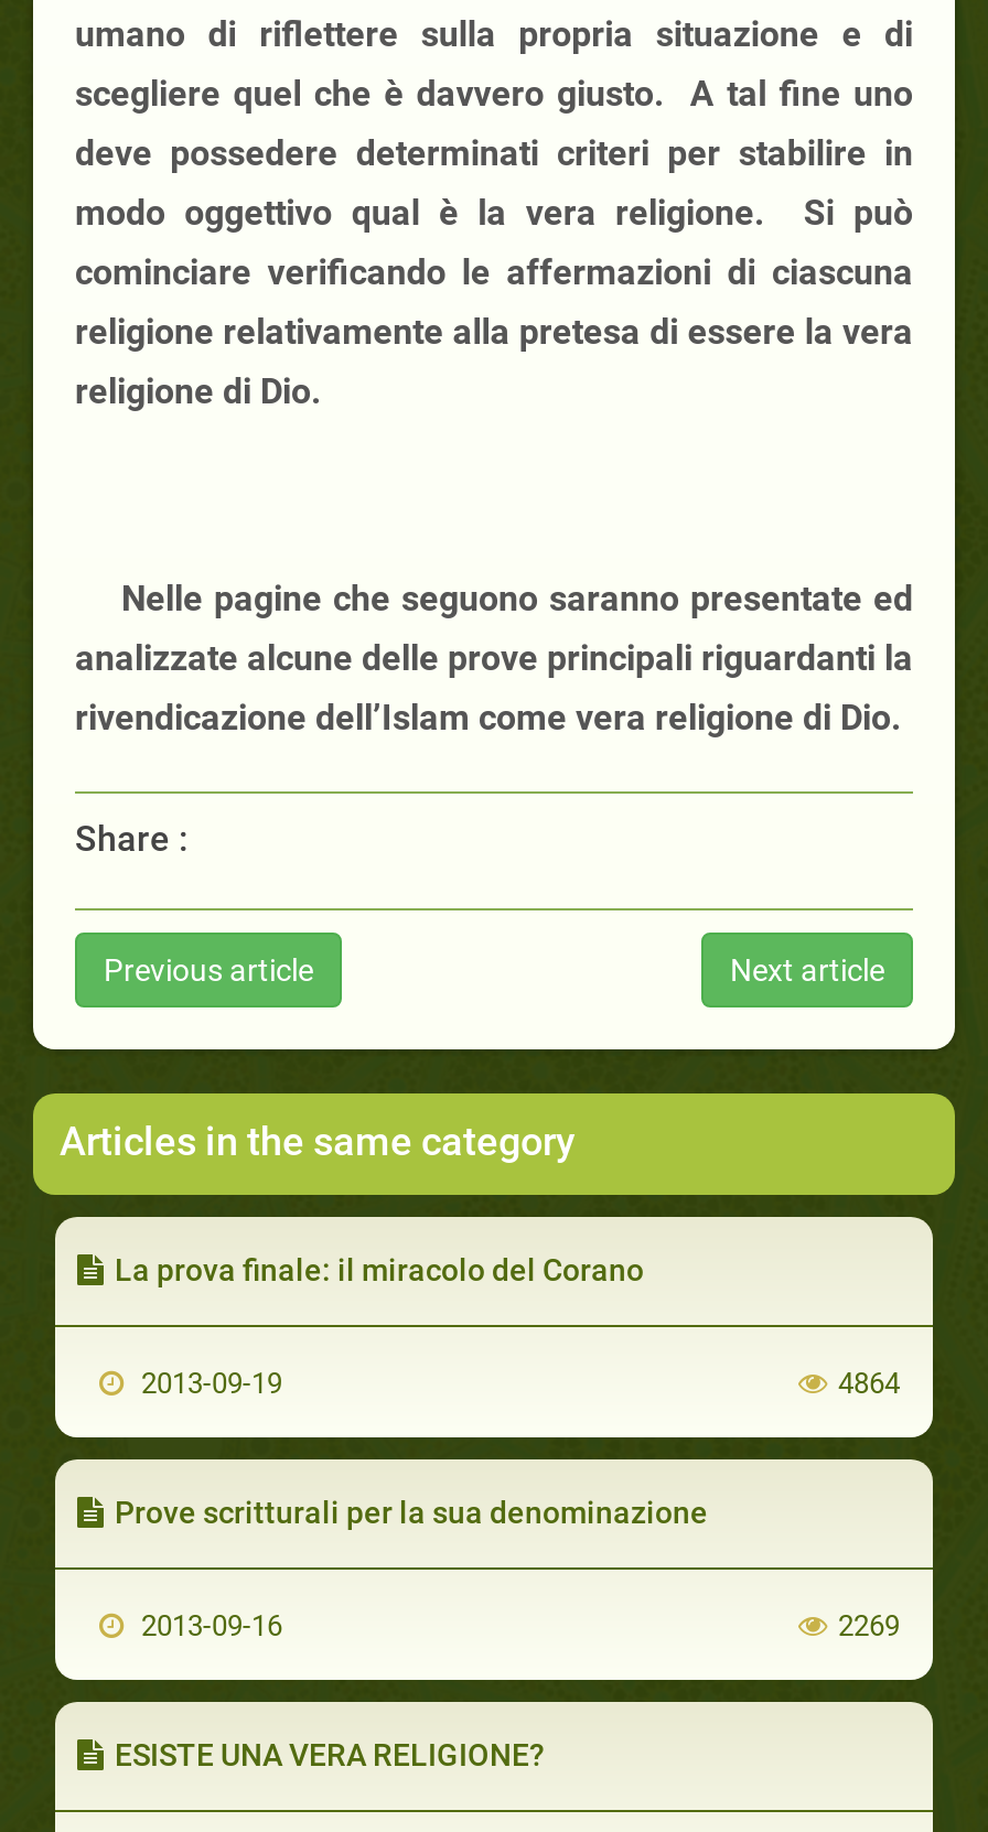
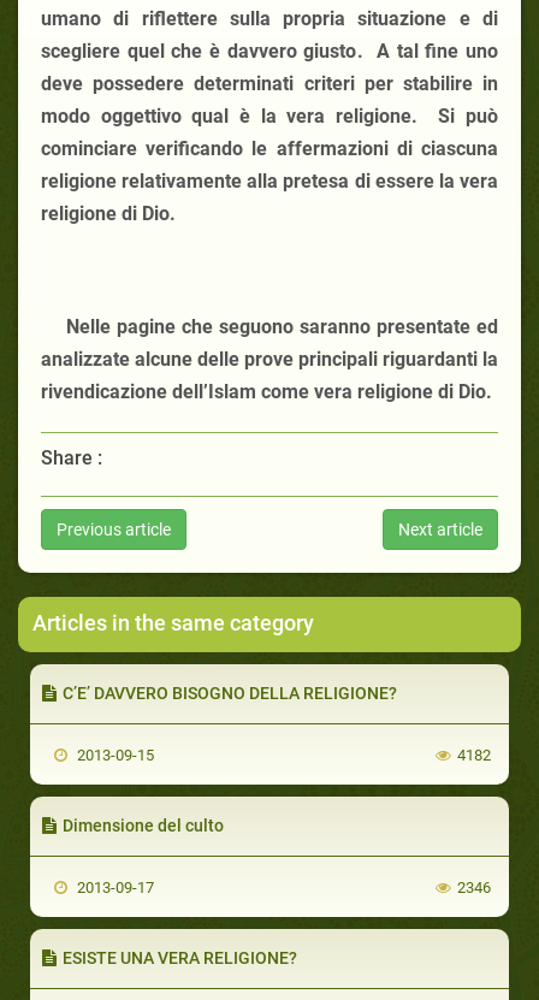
- La prova finale: il miracolo del Corano
+ C’E’ DAVVERO BISOGNO DELLA RELIGIONE?

- 2013-09-19
- 4864
+ 2013-09-15
+ 4182

- Prove scritturali per la sua denominazione
+ Dimensione del culto

- 2013-09-16
- 2269
+ 2013-09-17
+ 2346
